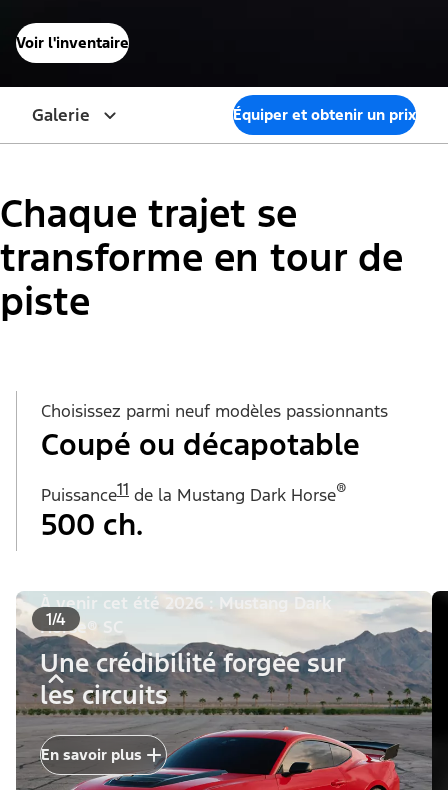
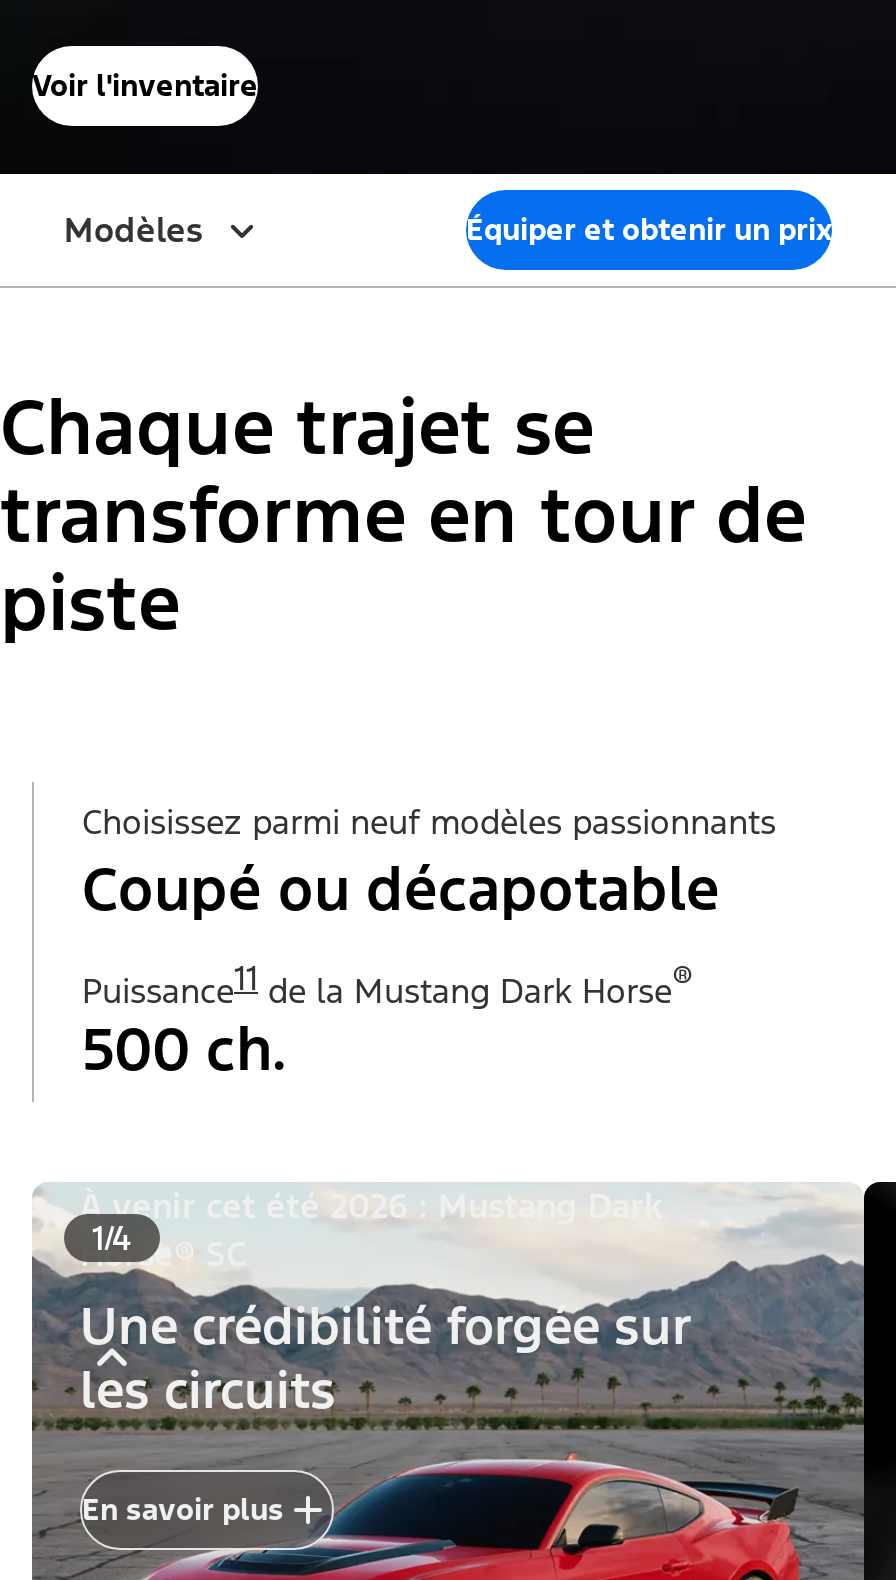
- Galerie
+ Modèles
